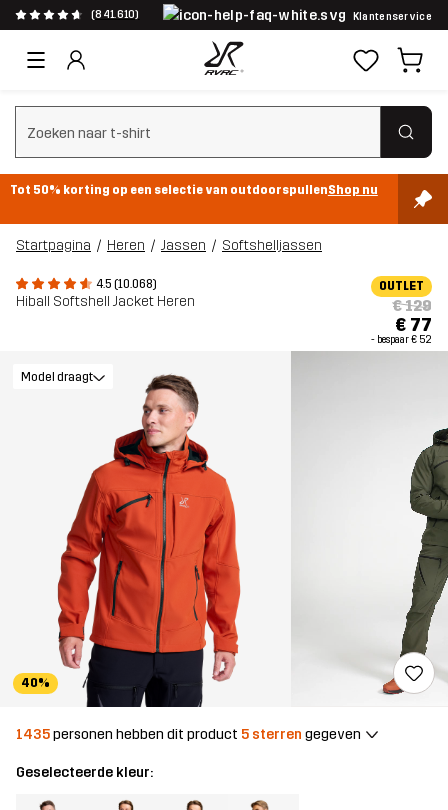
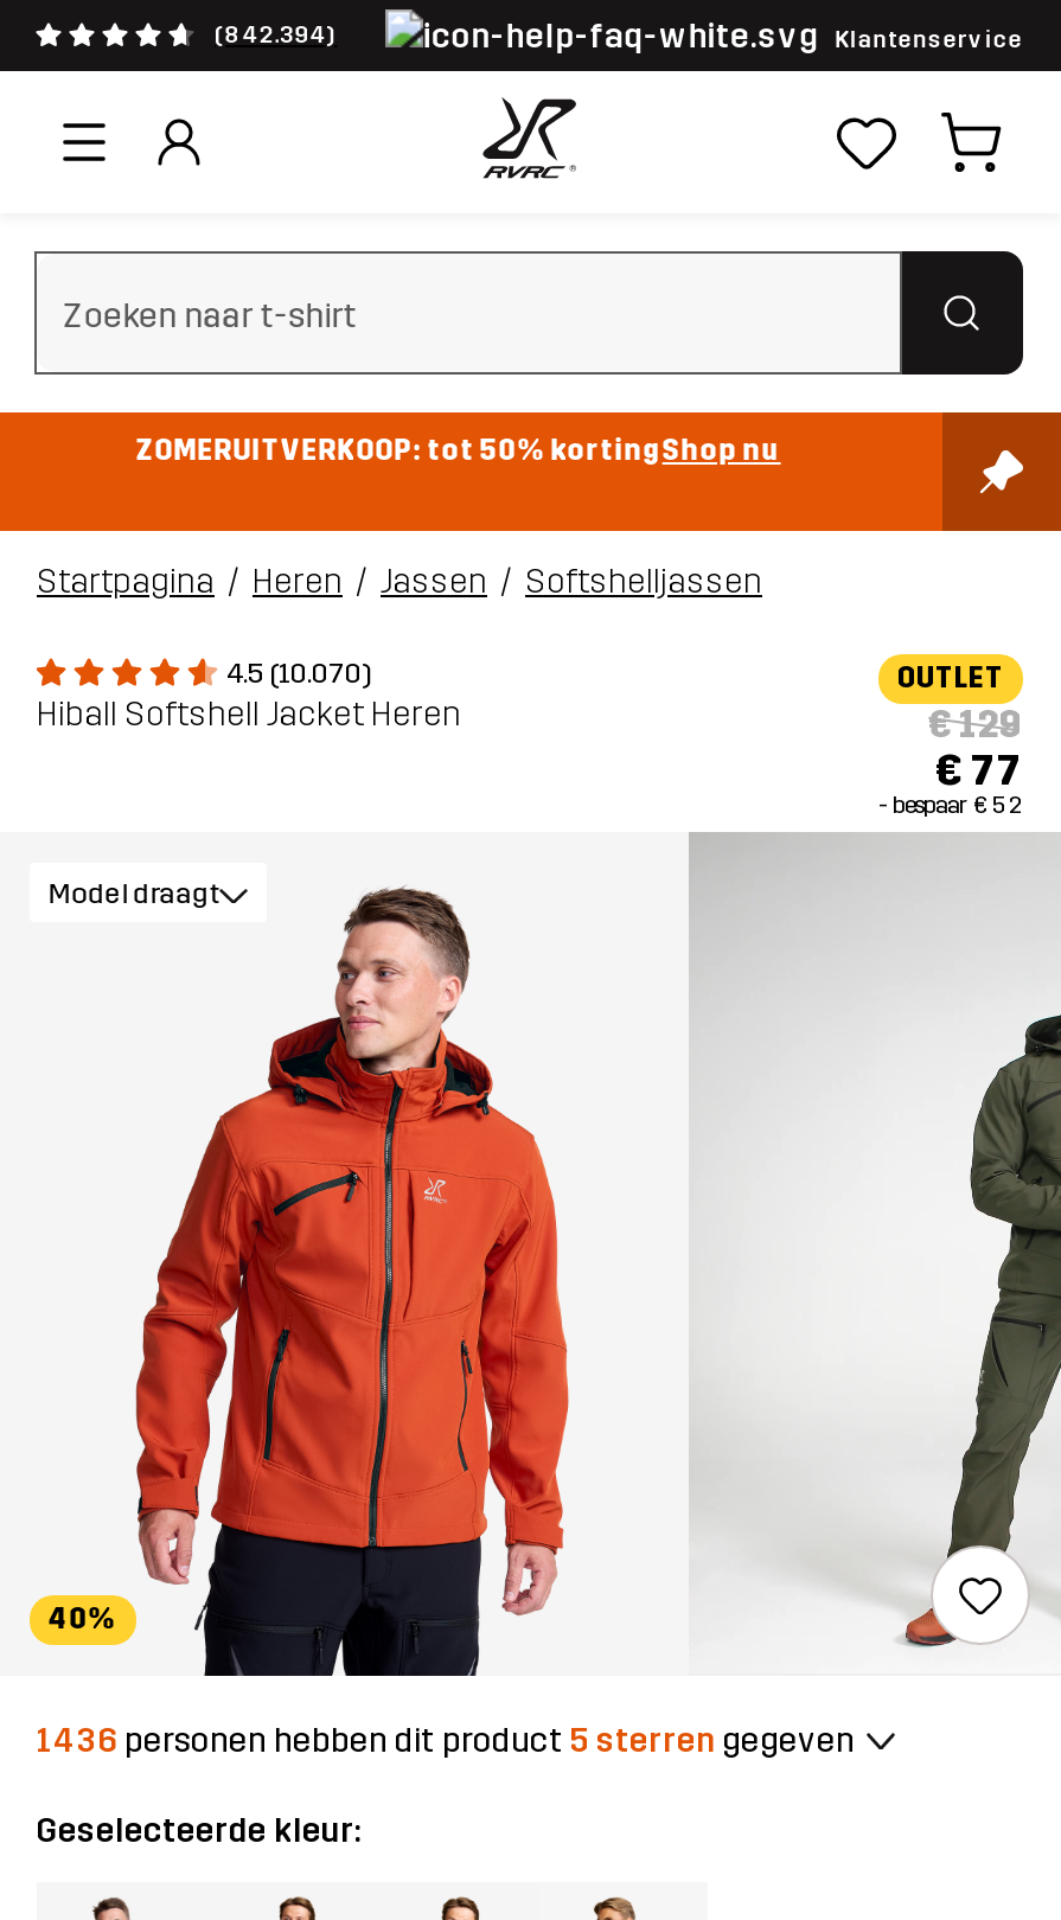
- (841.610)
+ (842.394)

- Tot 50% korting op een selectie van outdoorspullenShop nu
+ ZOMERUITVERKOOP: tot 50% kortingShop nu

- 4.5 (10.068)
+ 4.5 (10.070)

- 1435 personen hebben dit product 5 sterren gegeven
+ 1436 personen hebben dit product 5 sterren gegeven
